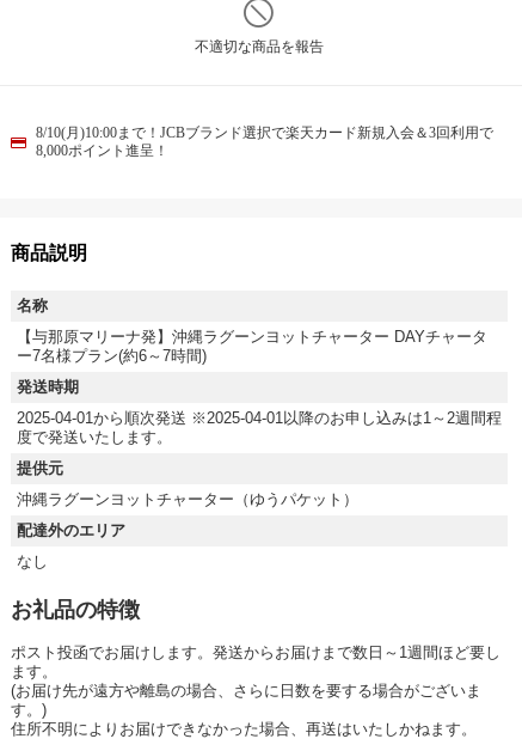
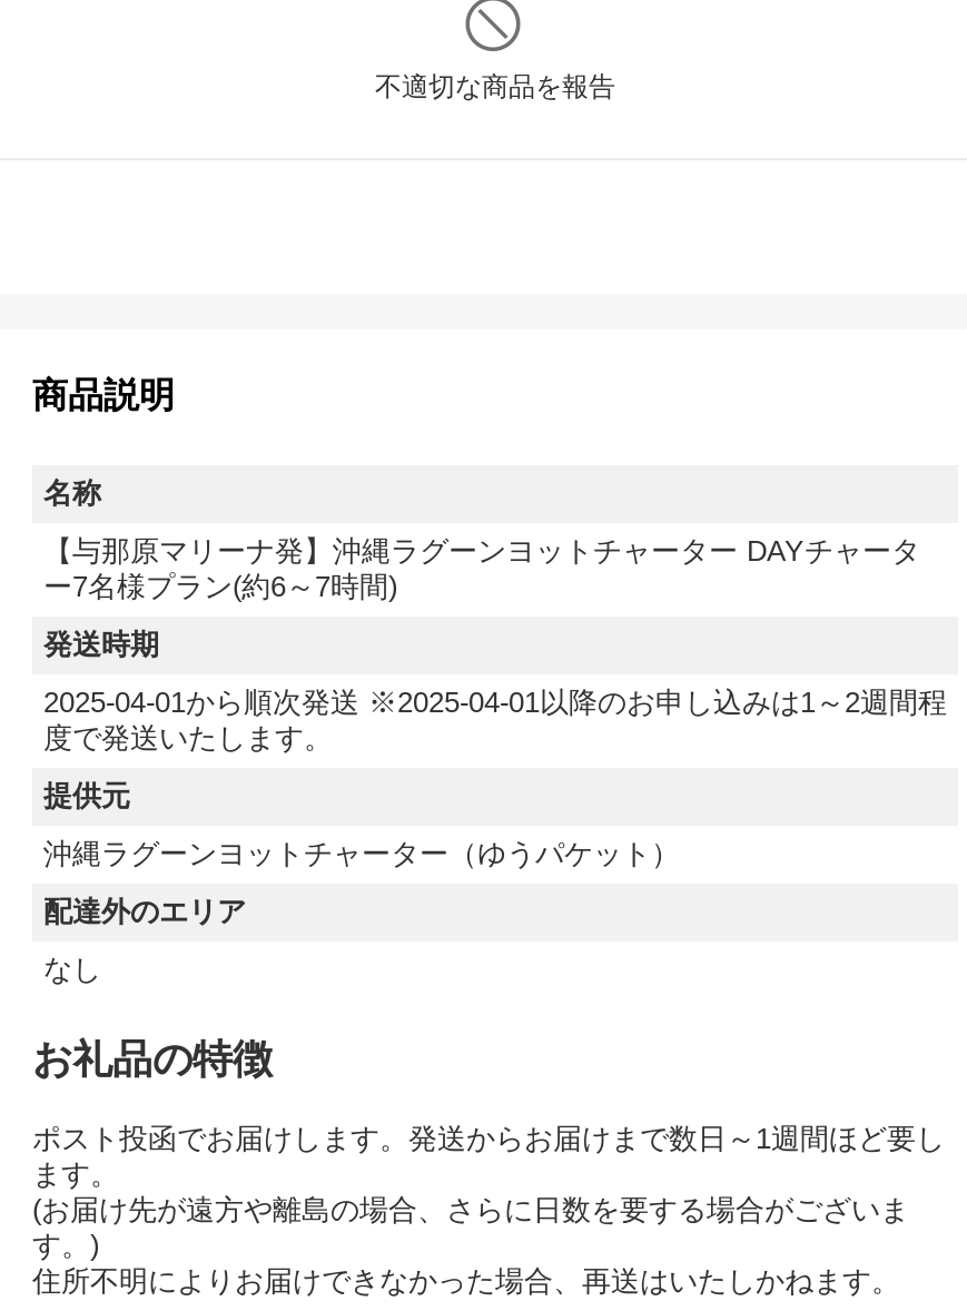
- 8/10(月)10:00まで！JCBブランド選択で楽天カード新規入会＆3回利用で
- 8,000ポイント進呈！
